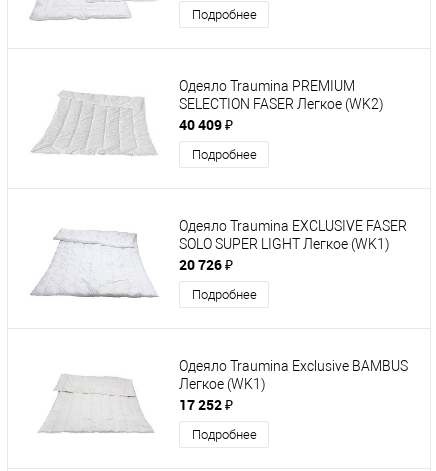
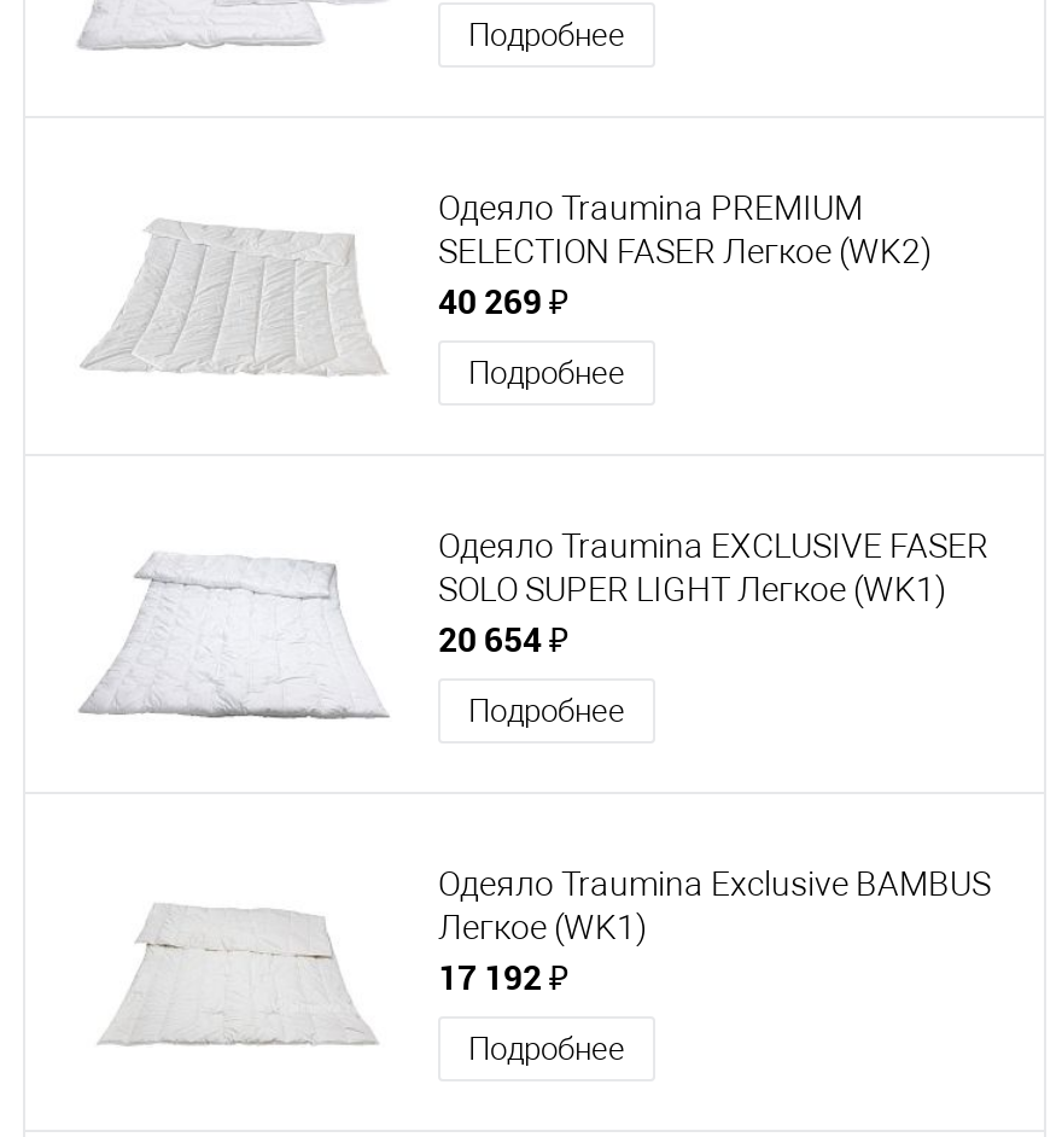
- 40 409 ₽
+ 40 269 ₽

- 20 726 ₽
+ 20 654 ₽

- 17 252 ₽
+ 17 192 ₽
